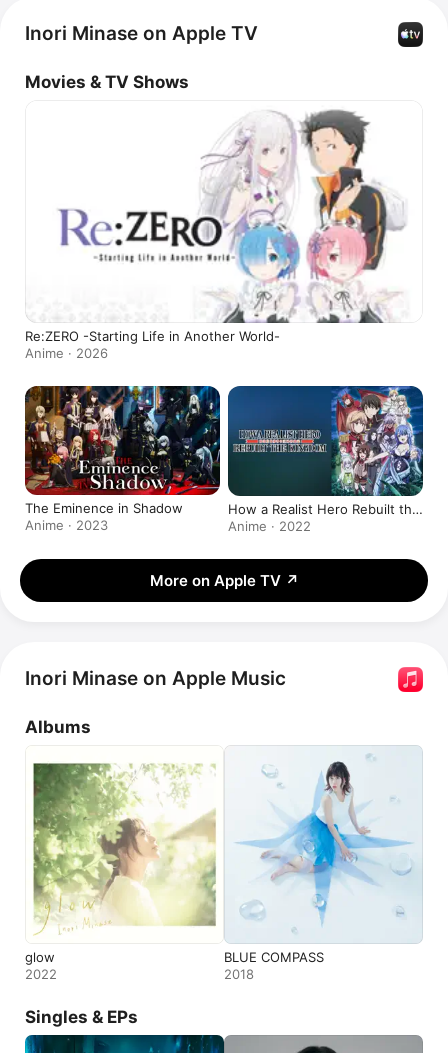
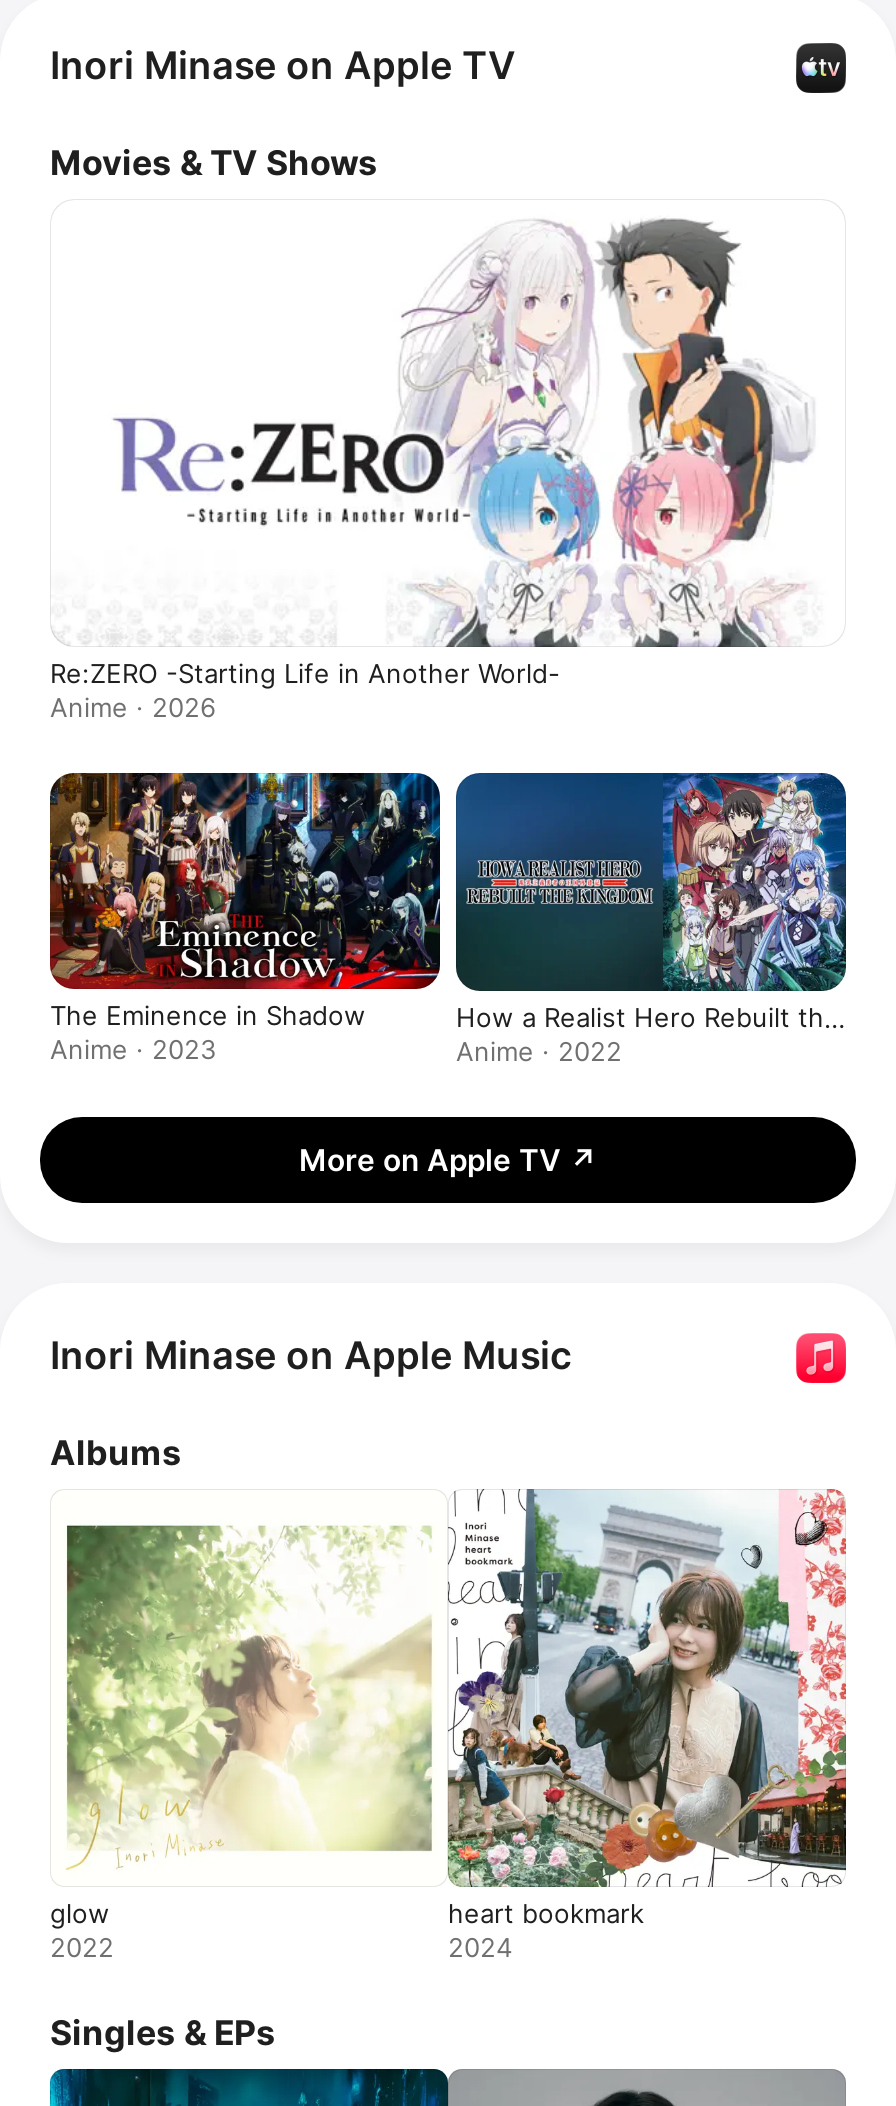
- [image]
- BLUE COMPASS
- 2018
+ [image]
+ heart bookmark
+ 2024
